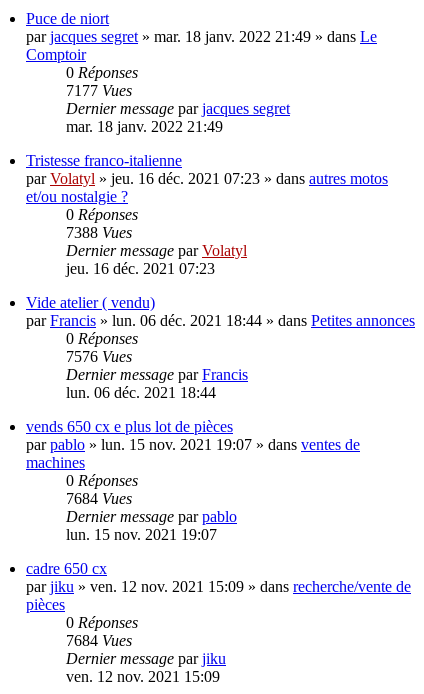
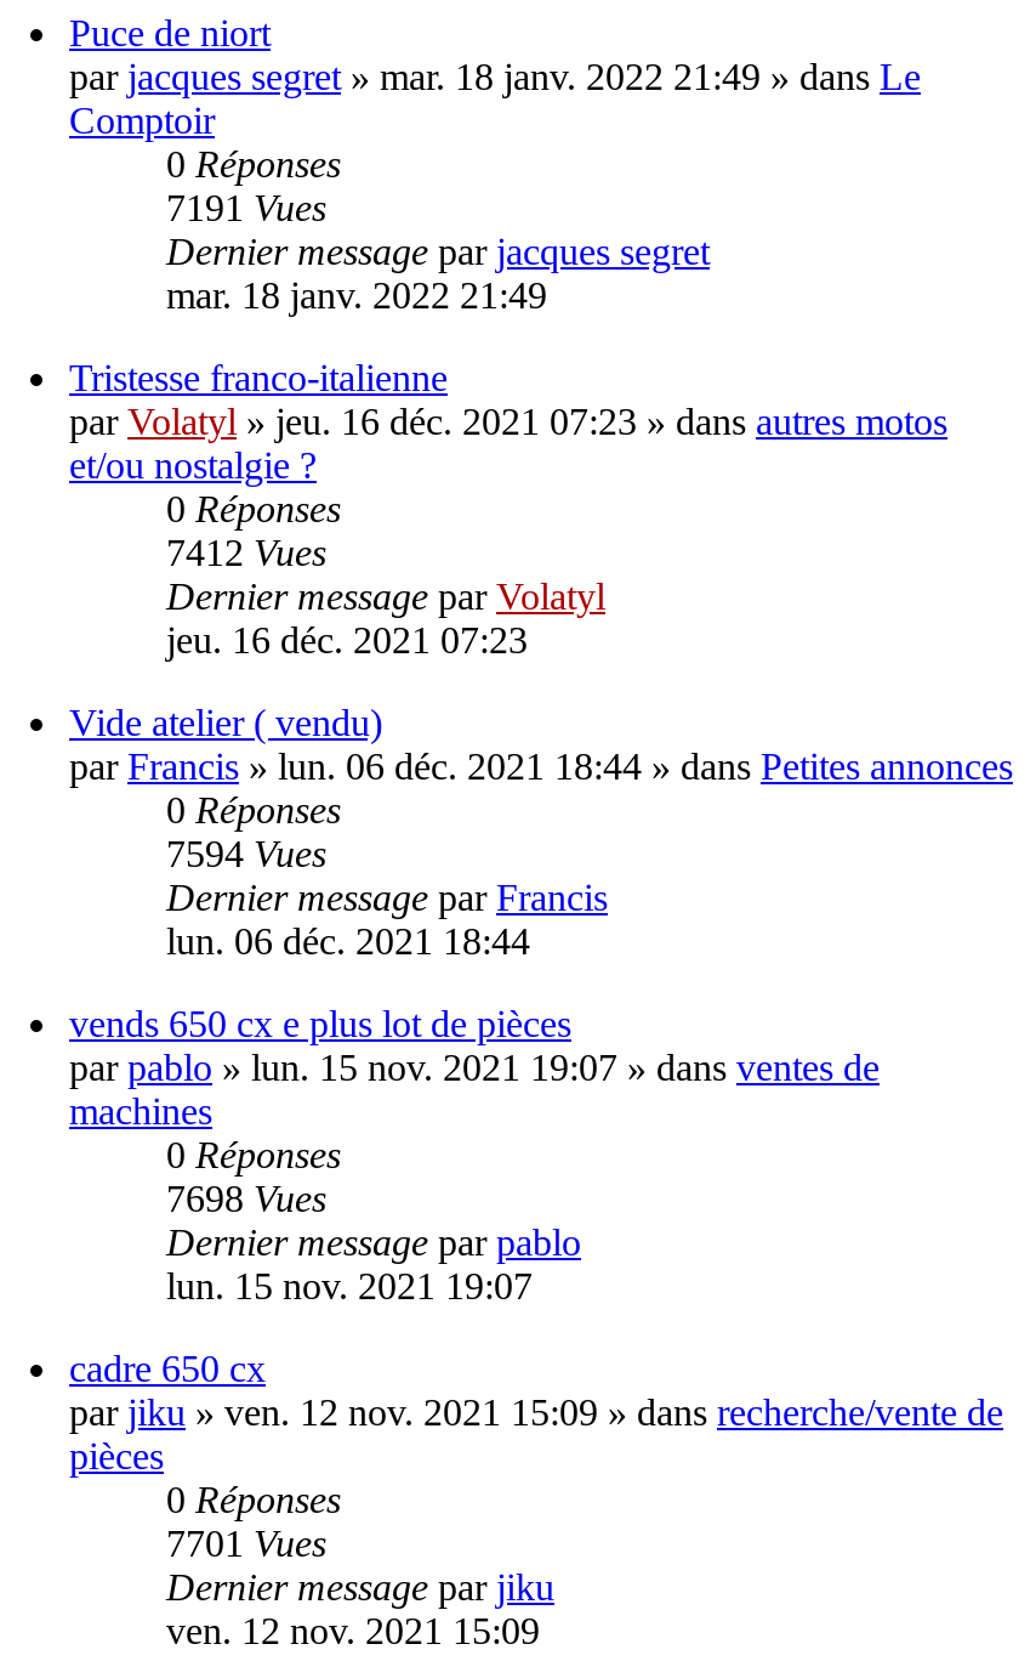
- 7177 Vues
+ 7191 Vues

- 7388 Vues
+ 7412 Vues

- 7576 Vues
+ 7594 Vues

- 7684 Vues
+ 7698 Vues

- 7684 Vues
+ 7701 Vues
